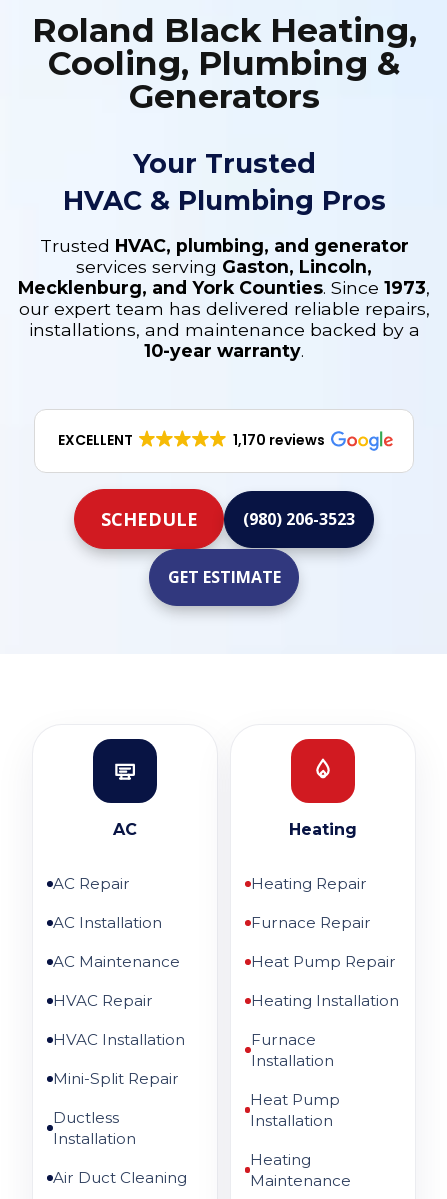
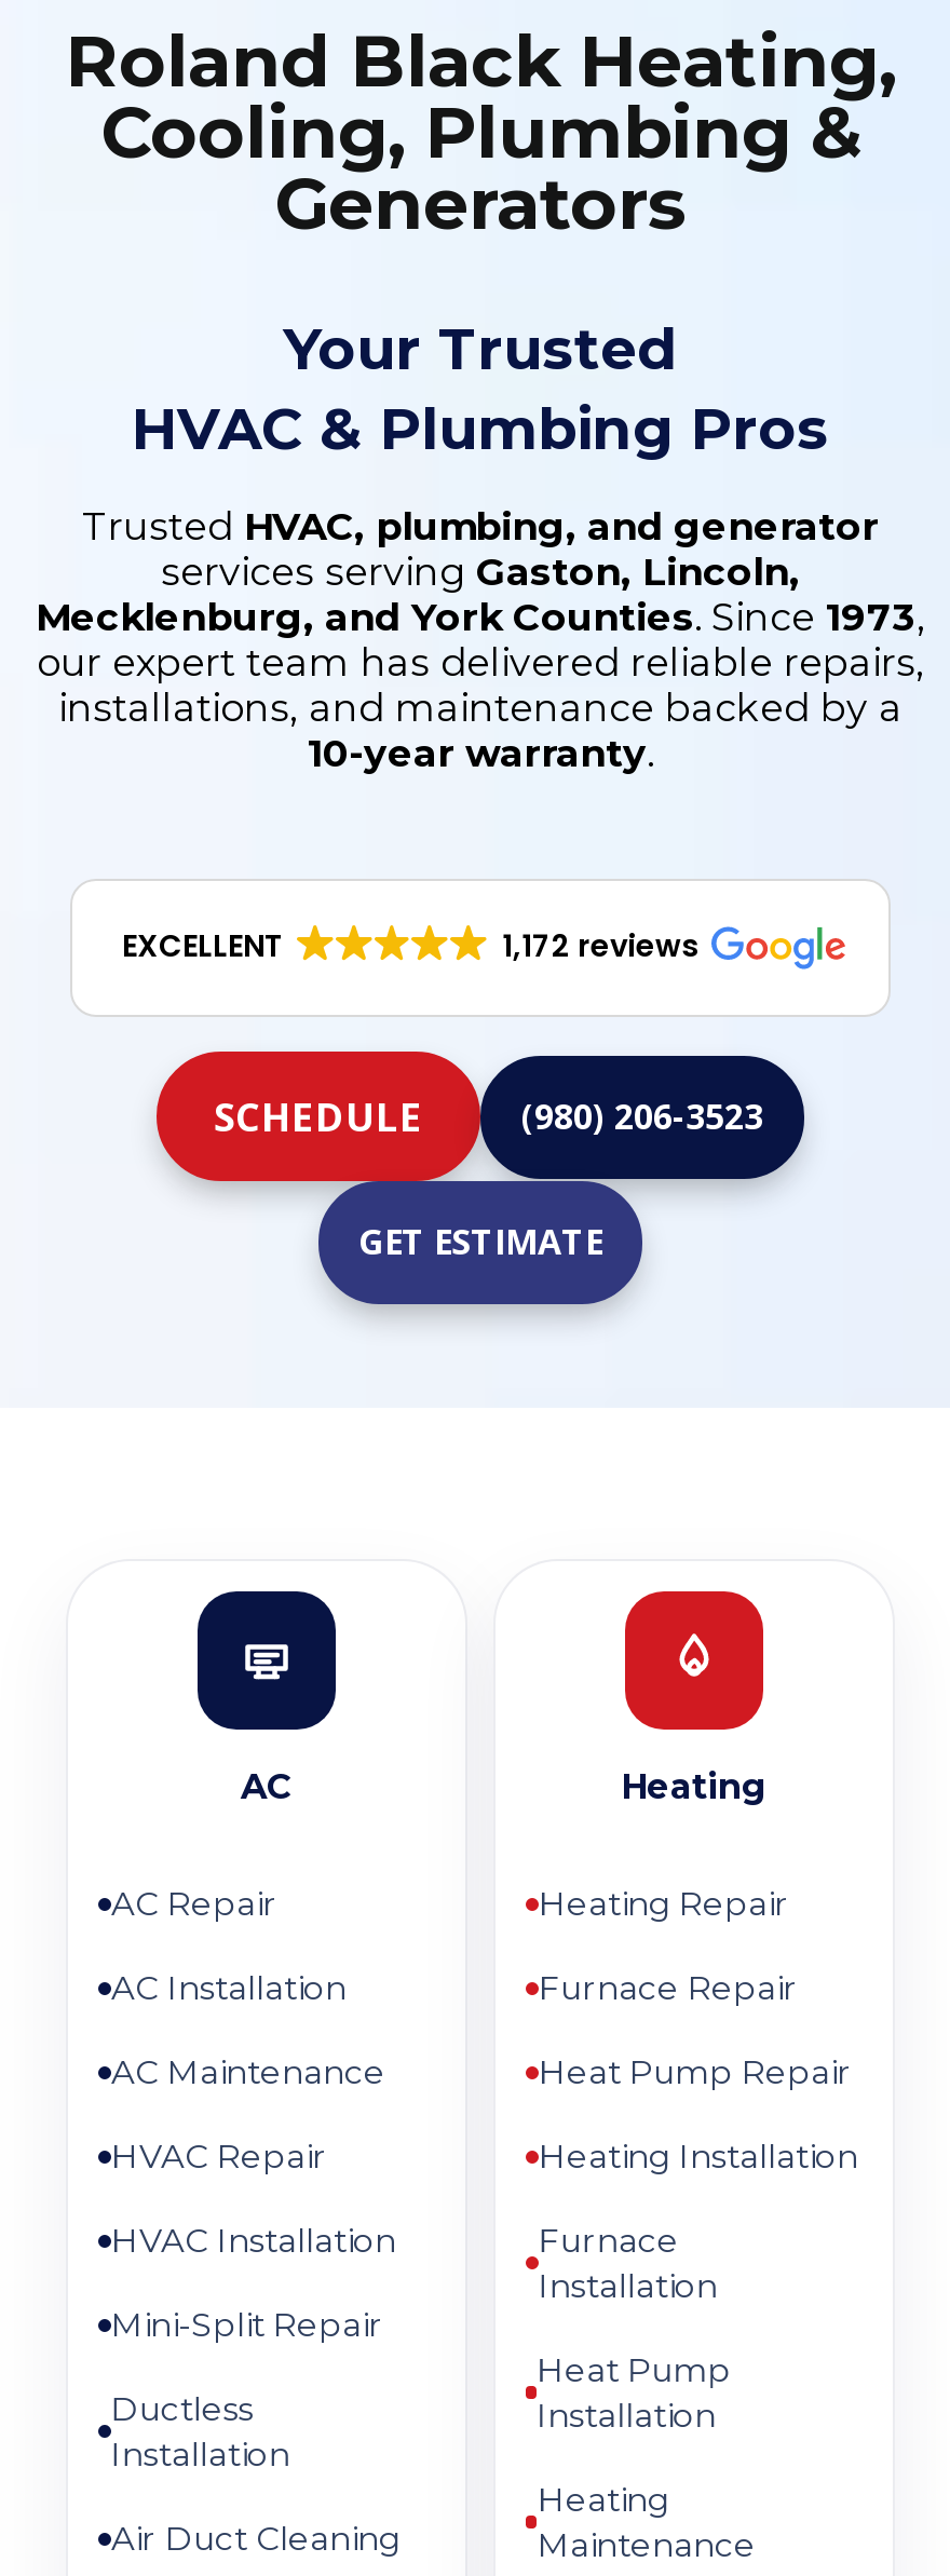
- 1,170 reviews
+ 1,172 reviews
